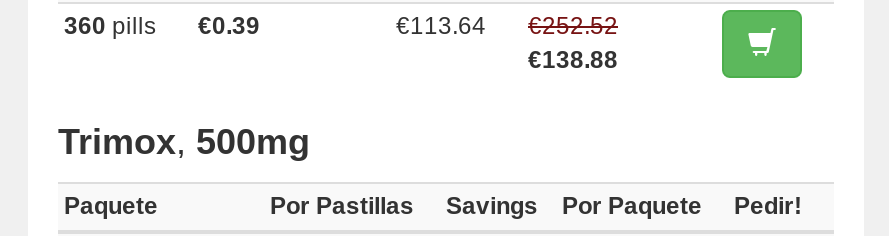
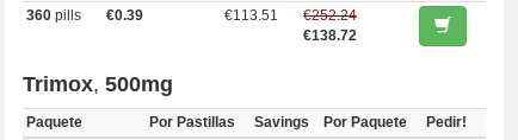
- €113.64
+ €113.51

- €252.52
+ €252.24

- €138.88
+ €138.72
